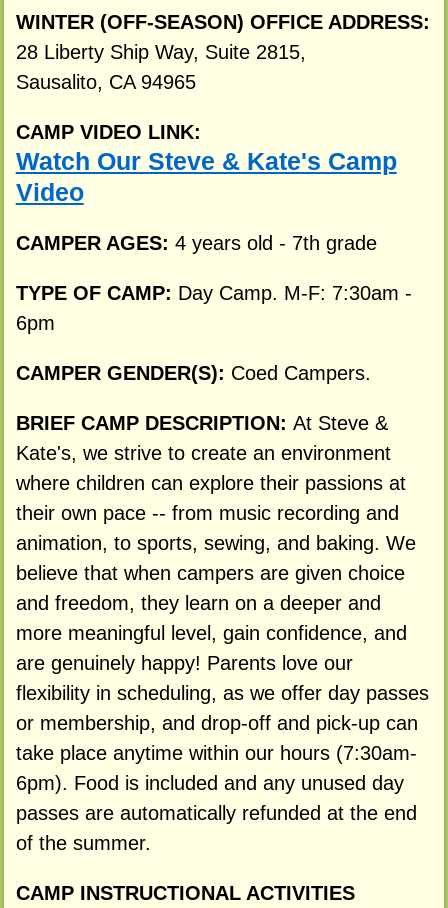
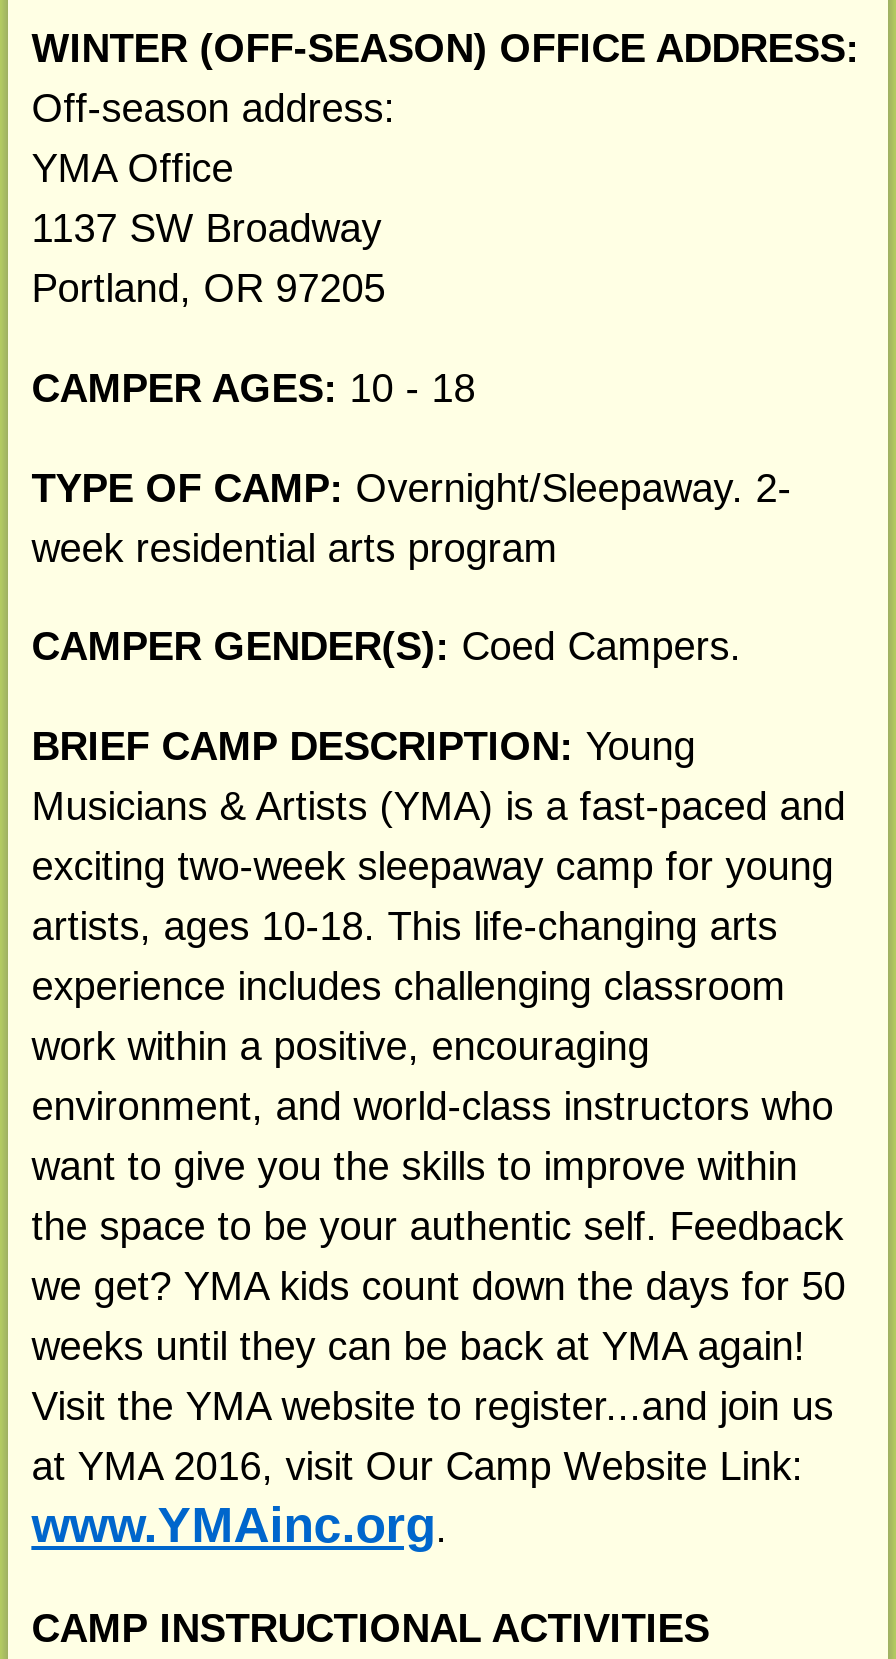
- 28 Liberty Ship Way, Suite 2815,
- Sausalito, CA 94965
- CAMP VIDEO LINK:
- Watch Our Steve & Kate's Camp
- Video
- CAMPER AGES: 4 years old - 7th grade
- TYPE OF CAMP: Day Camp. M-F: 7:30am -
- 6pm
+ Off-season address:
+ YMA Office
+ 1137 SW Broadway
+ Portland, OR 97205
+ CAMPER AGES: 10 - 18
+ TYPE OF CAMP: Overnight/Sleepaway. 2-
+ week residential arts program

- BRIEF CAMP DESCRIPTION: At Steve &
- Kate's, we strive to create an environment
- where children can explore their passions at
- their own pace -- from music recording and
- animation, to sports, sewing, and baking. We
- believe that when campers are given choice
- and freedom, they learn on a deeper and
- more meaningful level, gain confidence, and
- are genuinely happy! Parents love our
- flexibility in scheduling, as we offer day passes
- or membership, and drop-off and pick-up can
- take place anytime within our hours (7:30am-
- 6pm). Food is included and any unused day
- passes are automatically refunded at the end
- of the summer.
+ BRIEF CAMP DESCRIPTION: Young
+ Musicians & Artists (YMA) is a fast-paced and
+ exciting two-week sleepaway camp for young
+ artists, ages 10-18. This life-changing arts
+ experience includes challenging classroom
+ work within a positive, encouraging
+ environment, and world-class instructors who
+ want to give you the skills to improve within
+ the space to be your authentic self. Feedback
+ we get? YMA kids count down the days for 50
+ weeks until they can be back at YMA again!
+ Visit the YMA website to register...and join us
+ at YMA 2016, visit Our Camp Website Link:
+ www.YMAinc.org.
